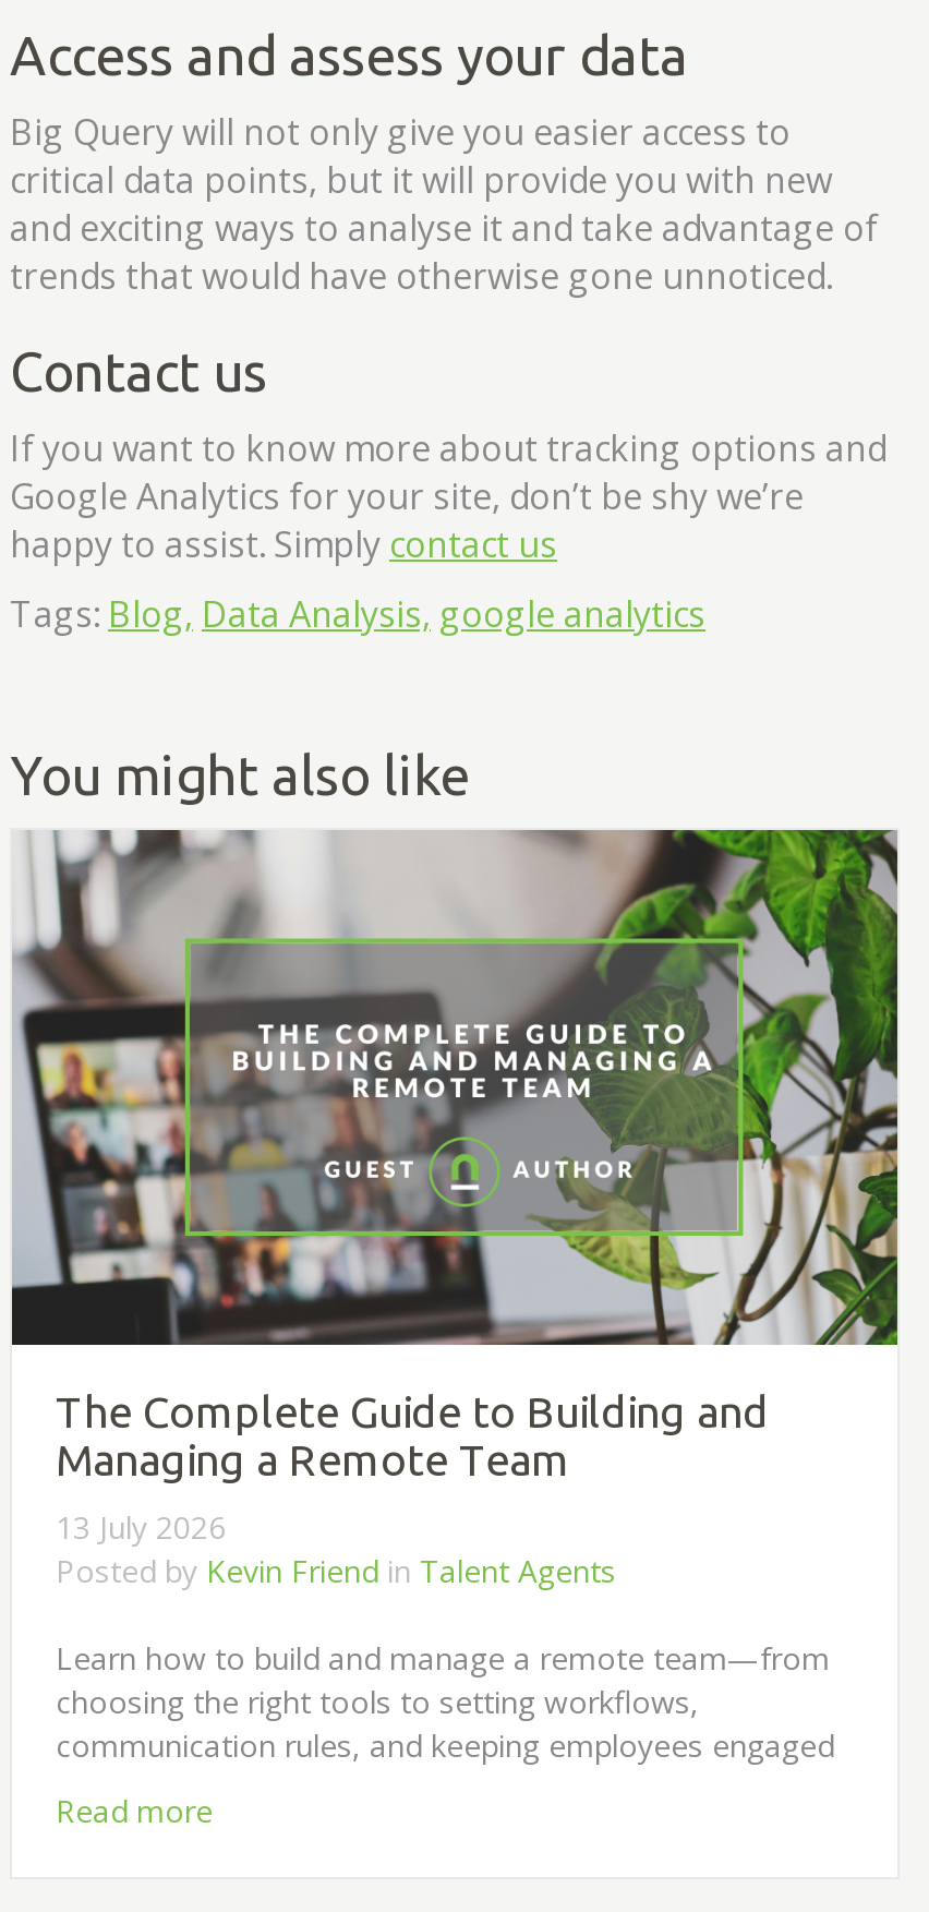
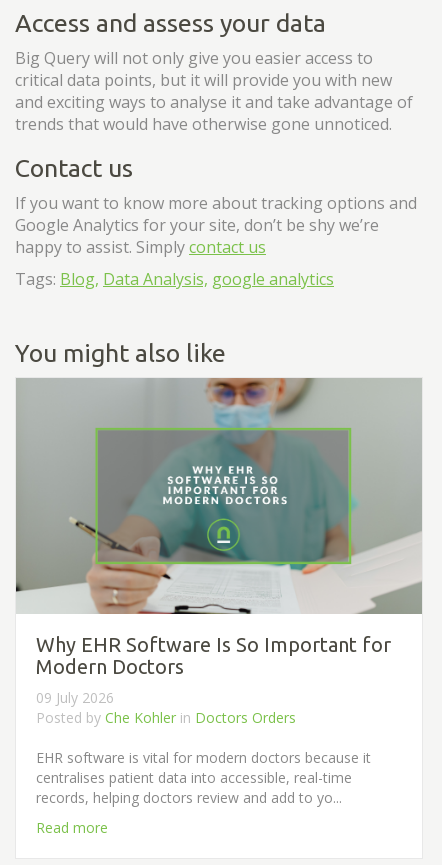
- [image]
- The Complete Guide to Building and
- Managing a Remote Team
- 13 July 2026
- Posted by Kevin Friend in Talent Agents
+ [image]
+ Why EHR Software Is So Important for
+ Modern Doctors
+ 09 July 2026
+ Posted by Che Kohler in Doctors Orders

- Learn how to build and manage a remote team—from
- choosing the right tools to setting workflows,
- communication rules, and keeping employees engaged
+ EHR software is vital for modern doctors because it
+ centralises patient data into accessible, real-time
+ records, helping doctors review and add to yo...
